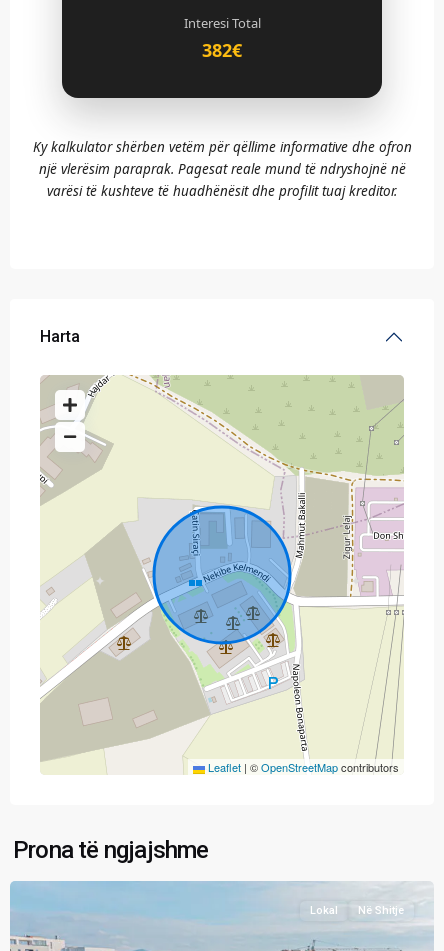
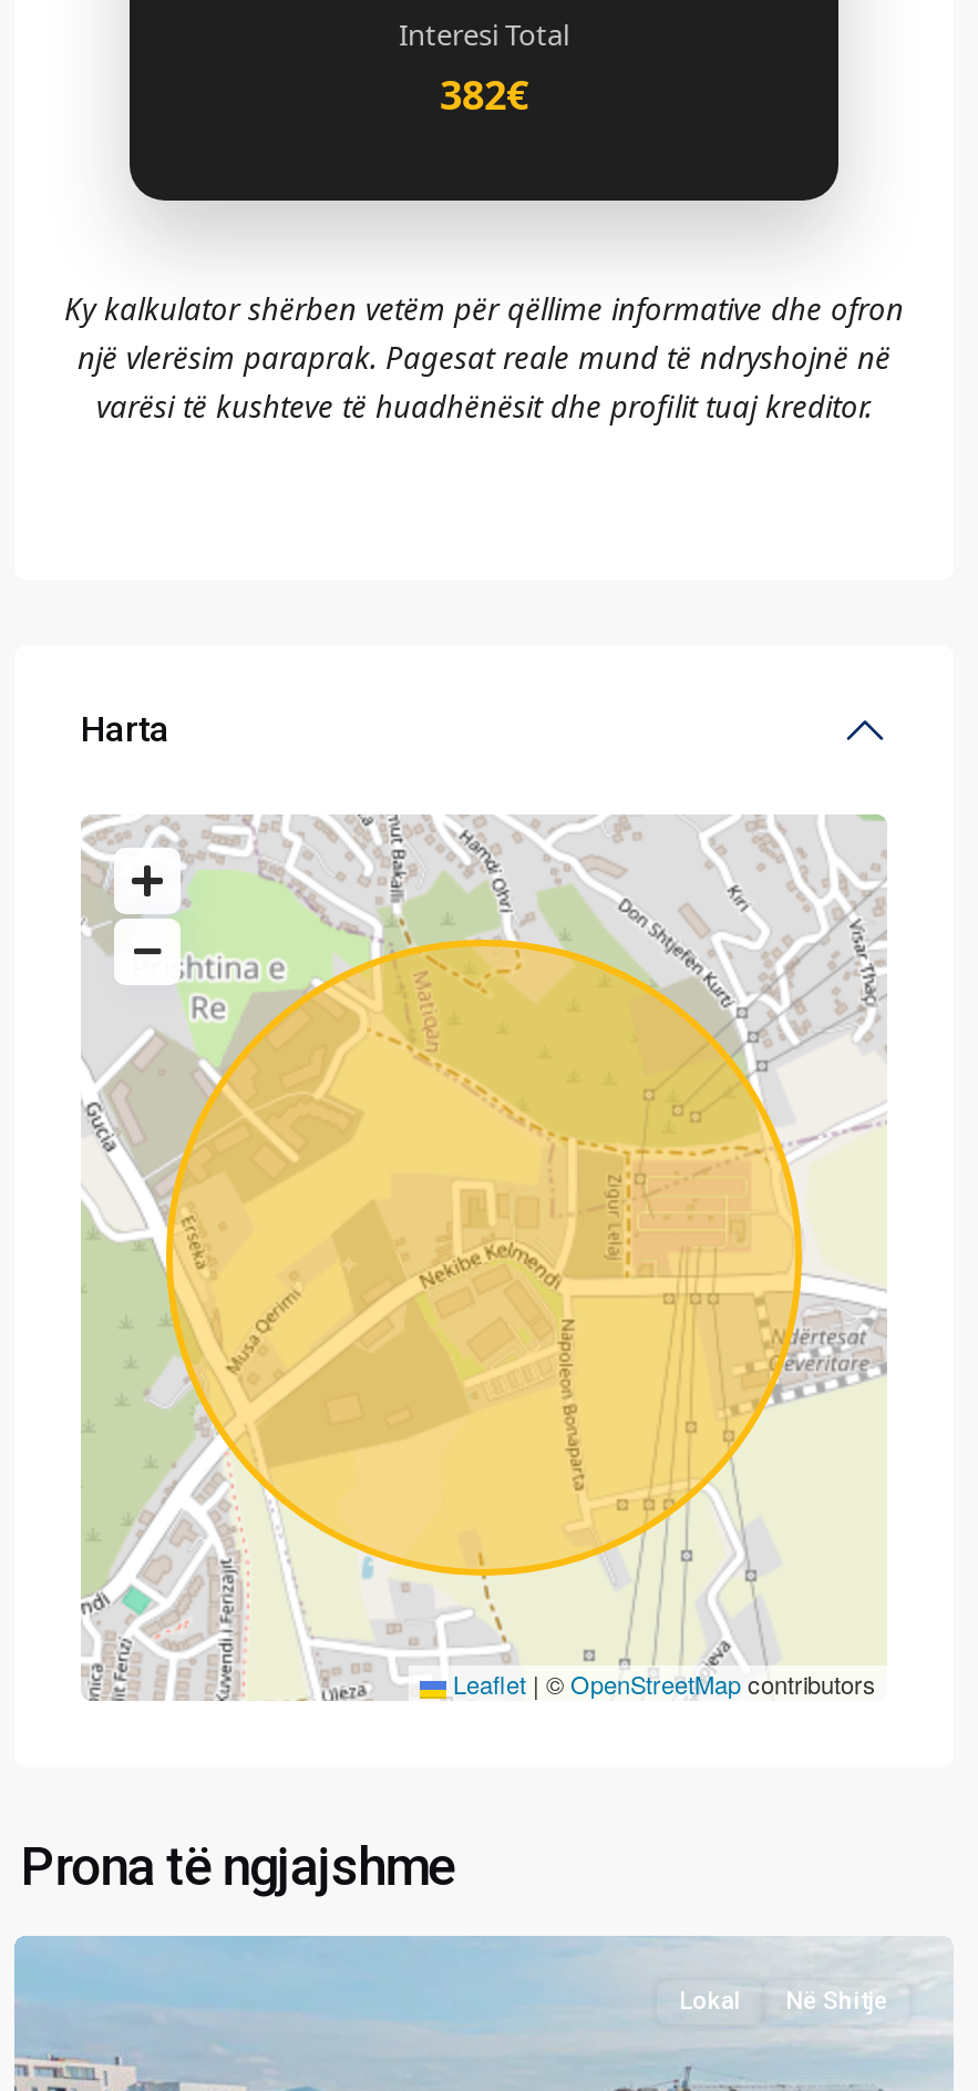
- [image]
+ [image]
